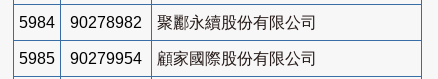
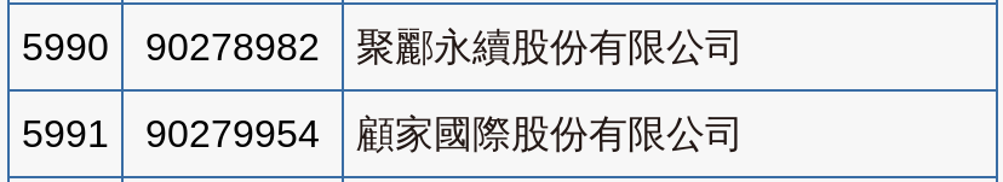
- 5984 90278982 聚酈永續股份有限公司
+ 5990 90278982 聚酈永續股份有限公司

- 5985 90279954 顧家國際股份有限公司
+ 5991 90279954 顧家國際股份有限公司
